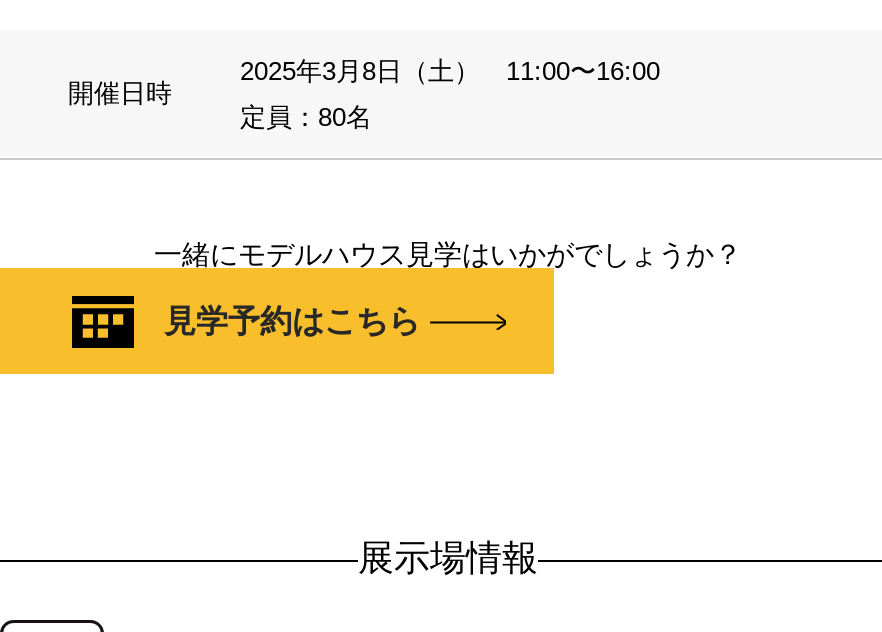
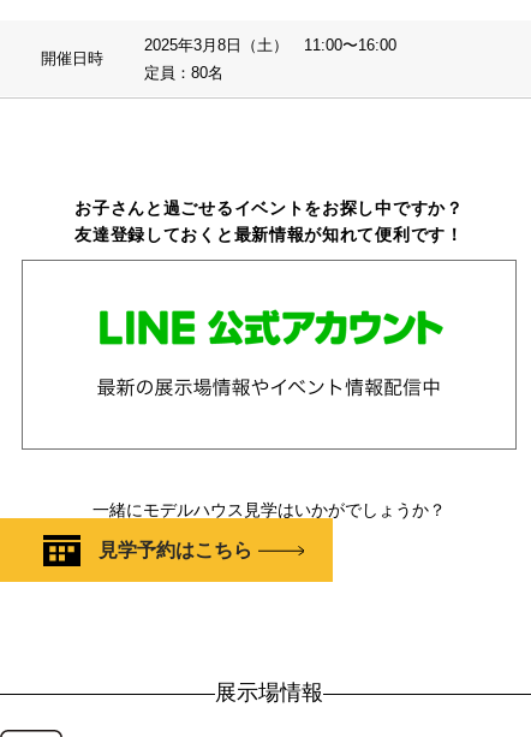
+ [image]

+ お子さんと過ごせるイベントをお探し中ですか？
+ 友達登録しておくと最新情報が知れて便利です！
